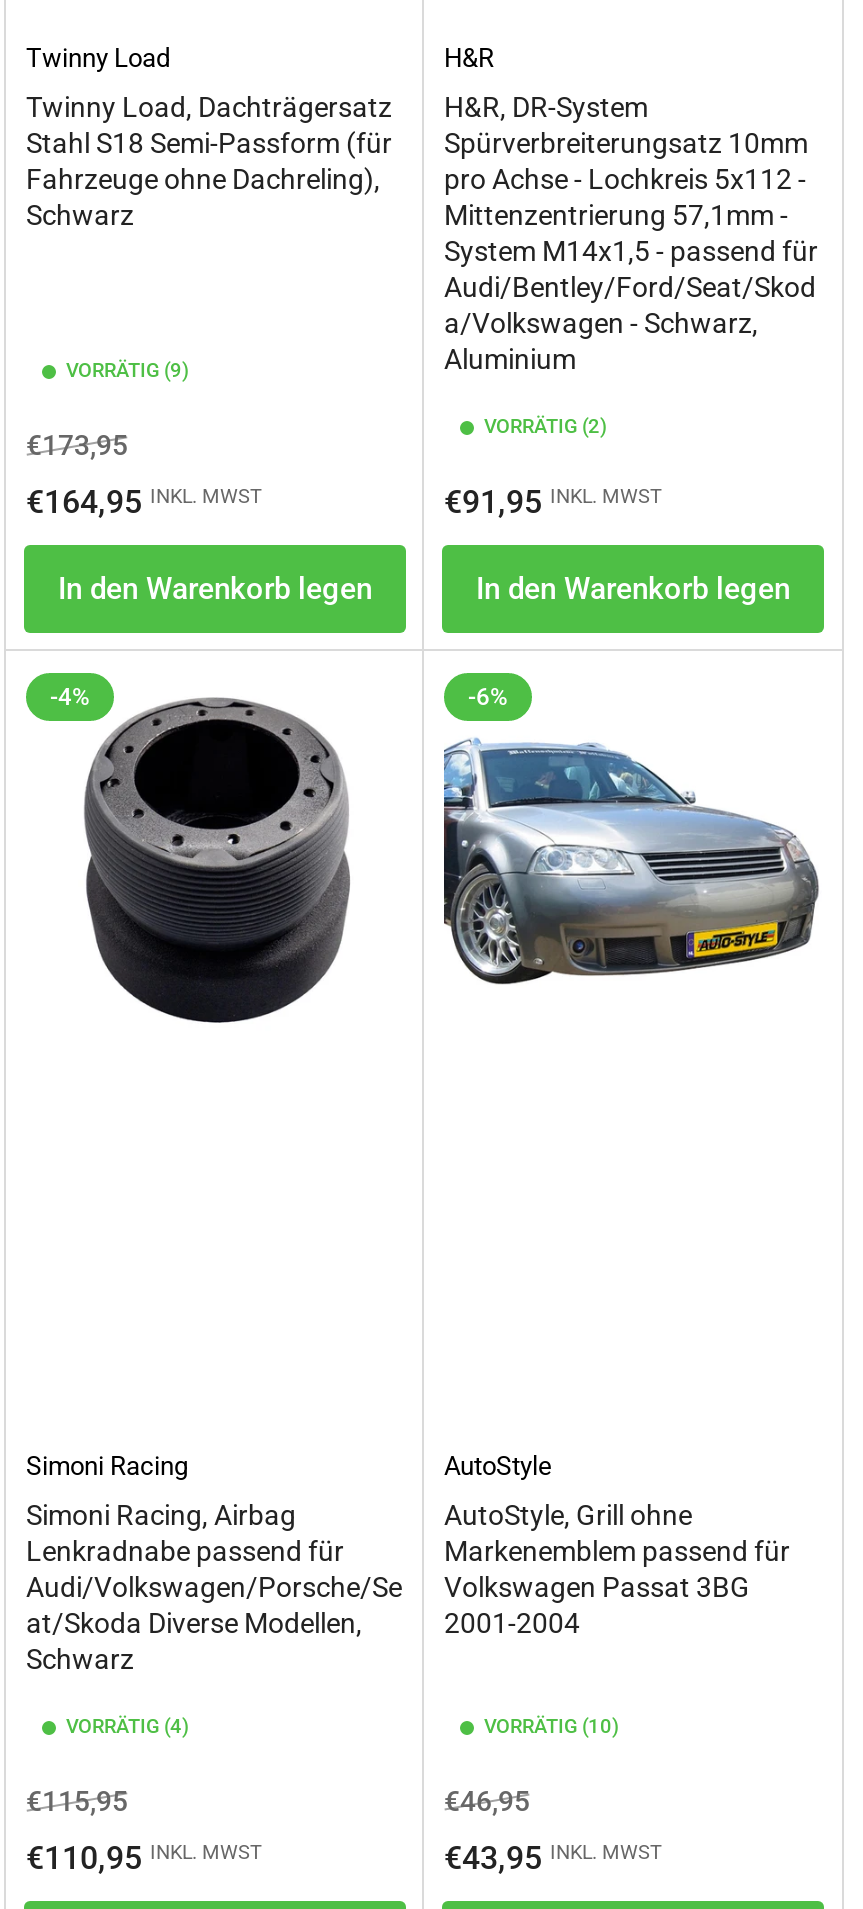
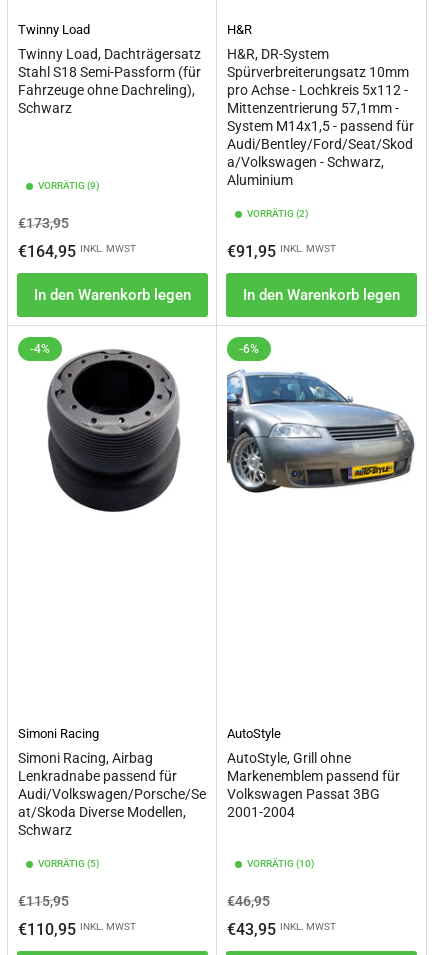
- VORRÄTIG (4)
+ VORRÄTIG (5)
